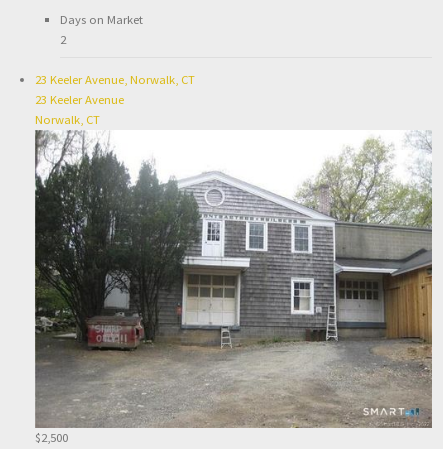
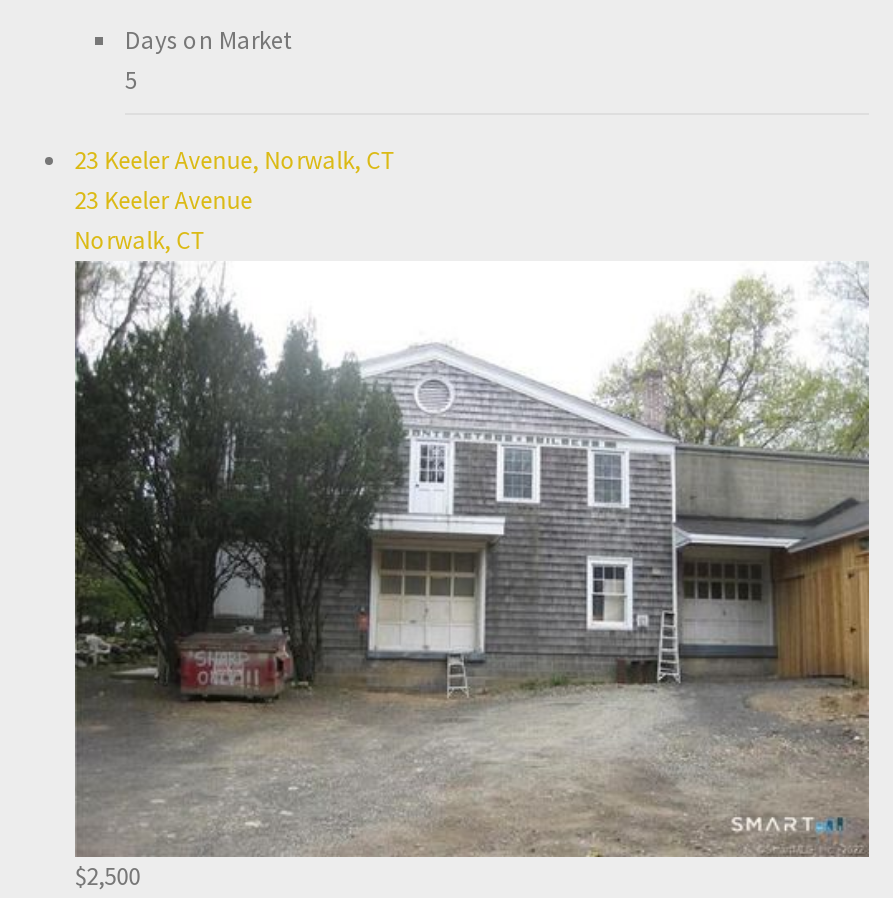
- 2
+ 5
